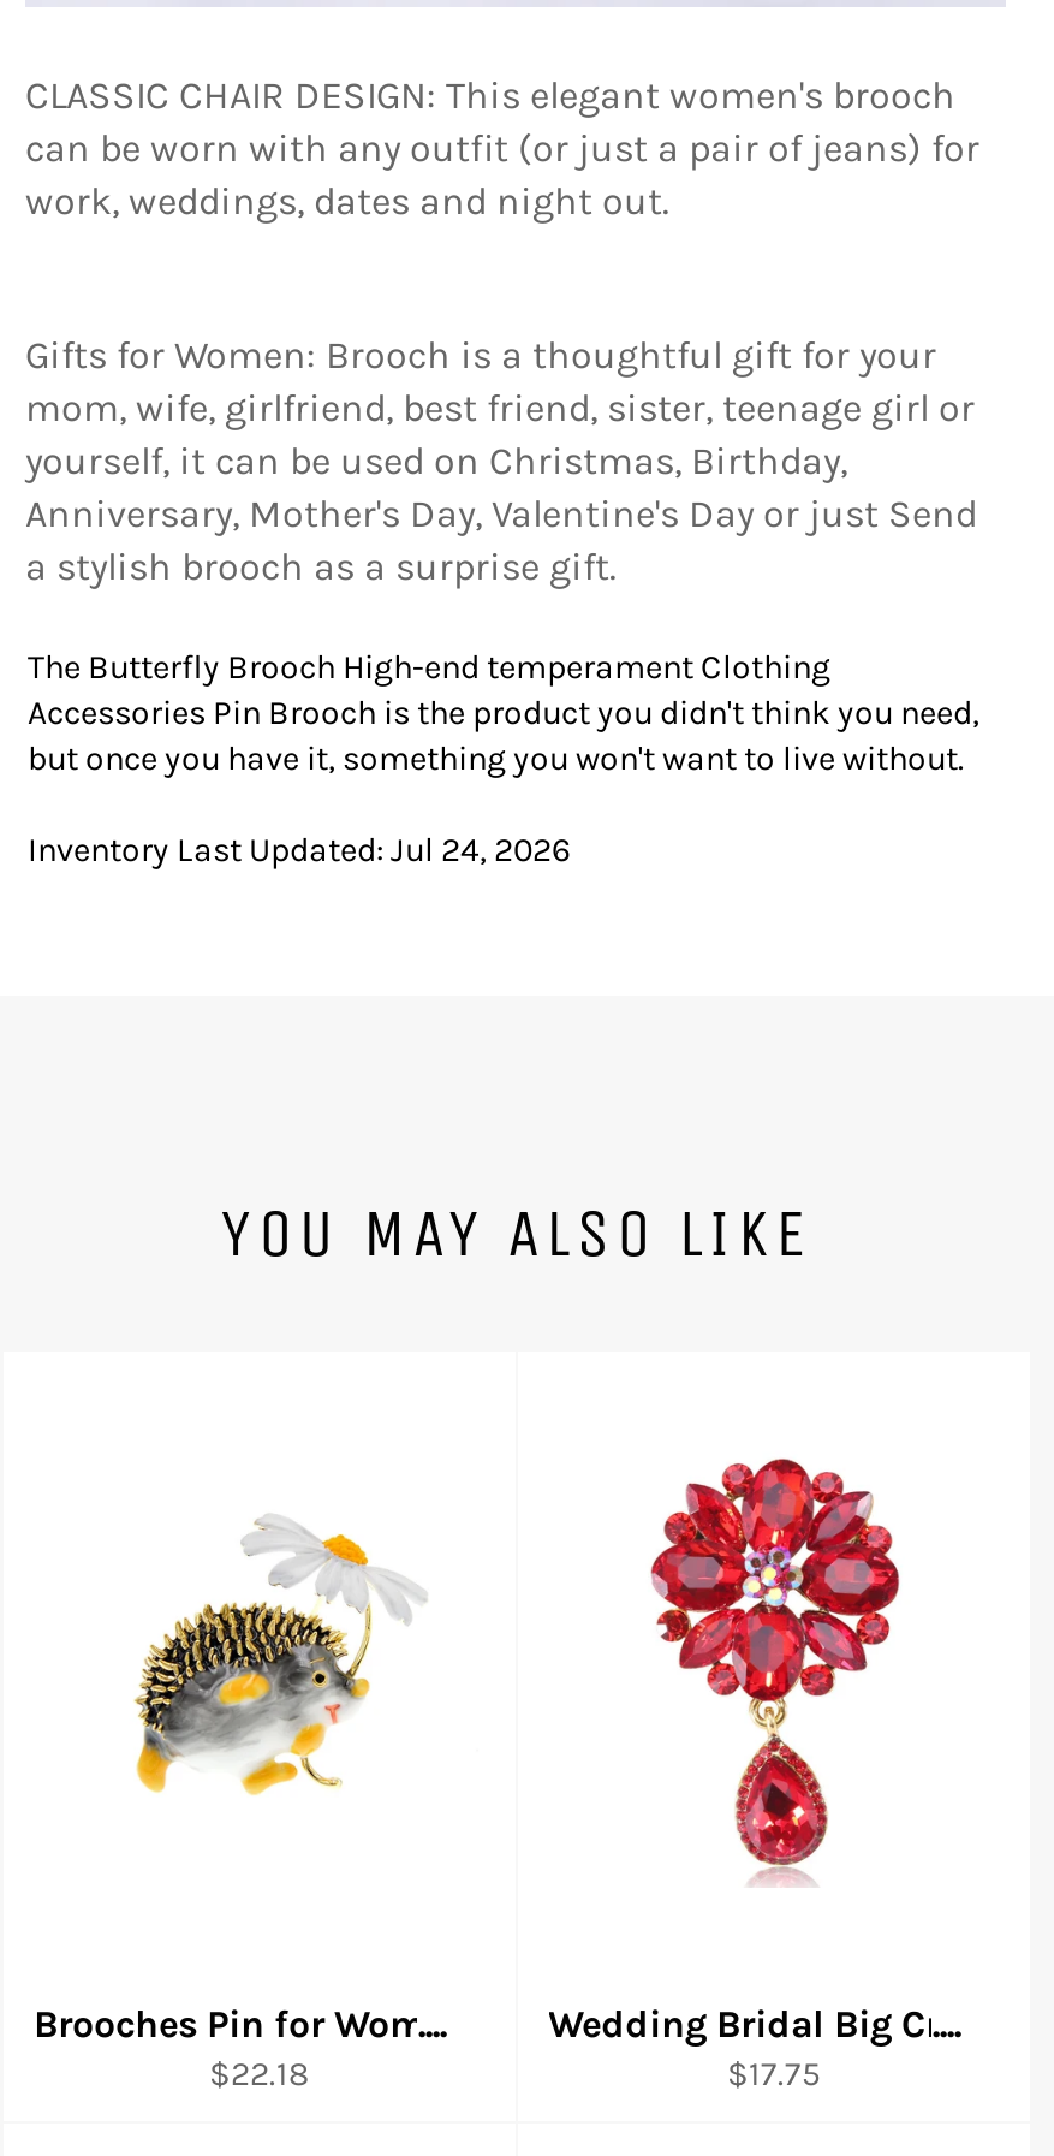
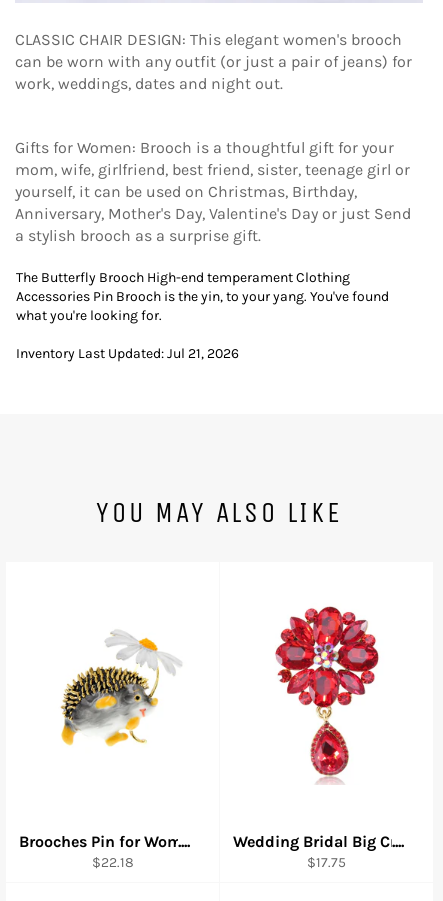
- Accessories Pin Brooch is the product you didn't think you need,
- but once you have it, something you won't want to live without.
+ Accessories Pin Brooch is the yin, to your yang. You've found
+ what you're looking for.

- Inventory Last Updated: Jul 24, 2026
+ Inventory Last Updated: Jul 21, 2026
